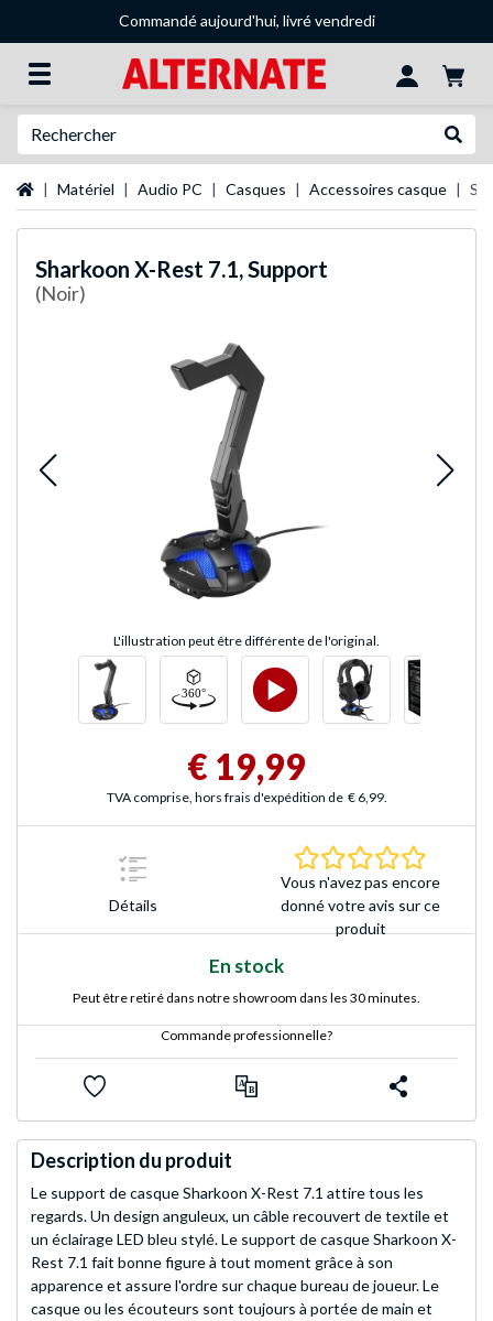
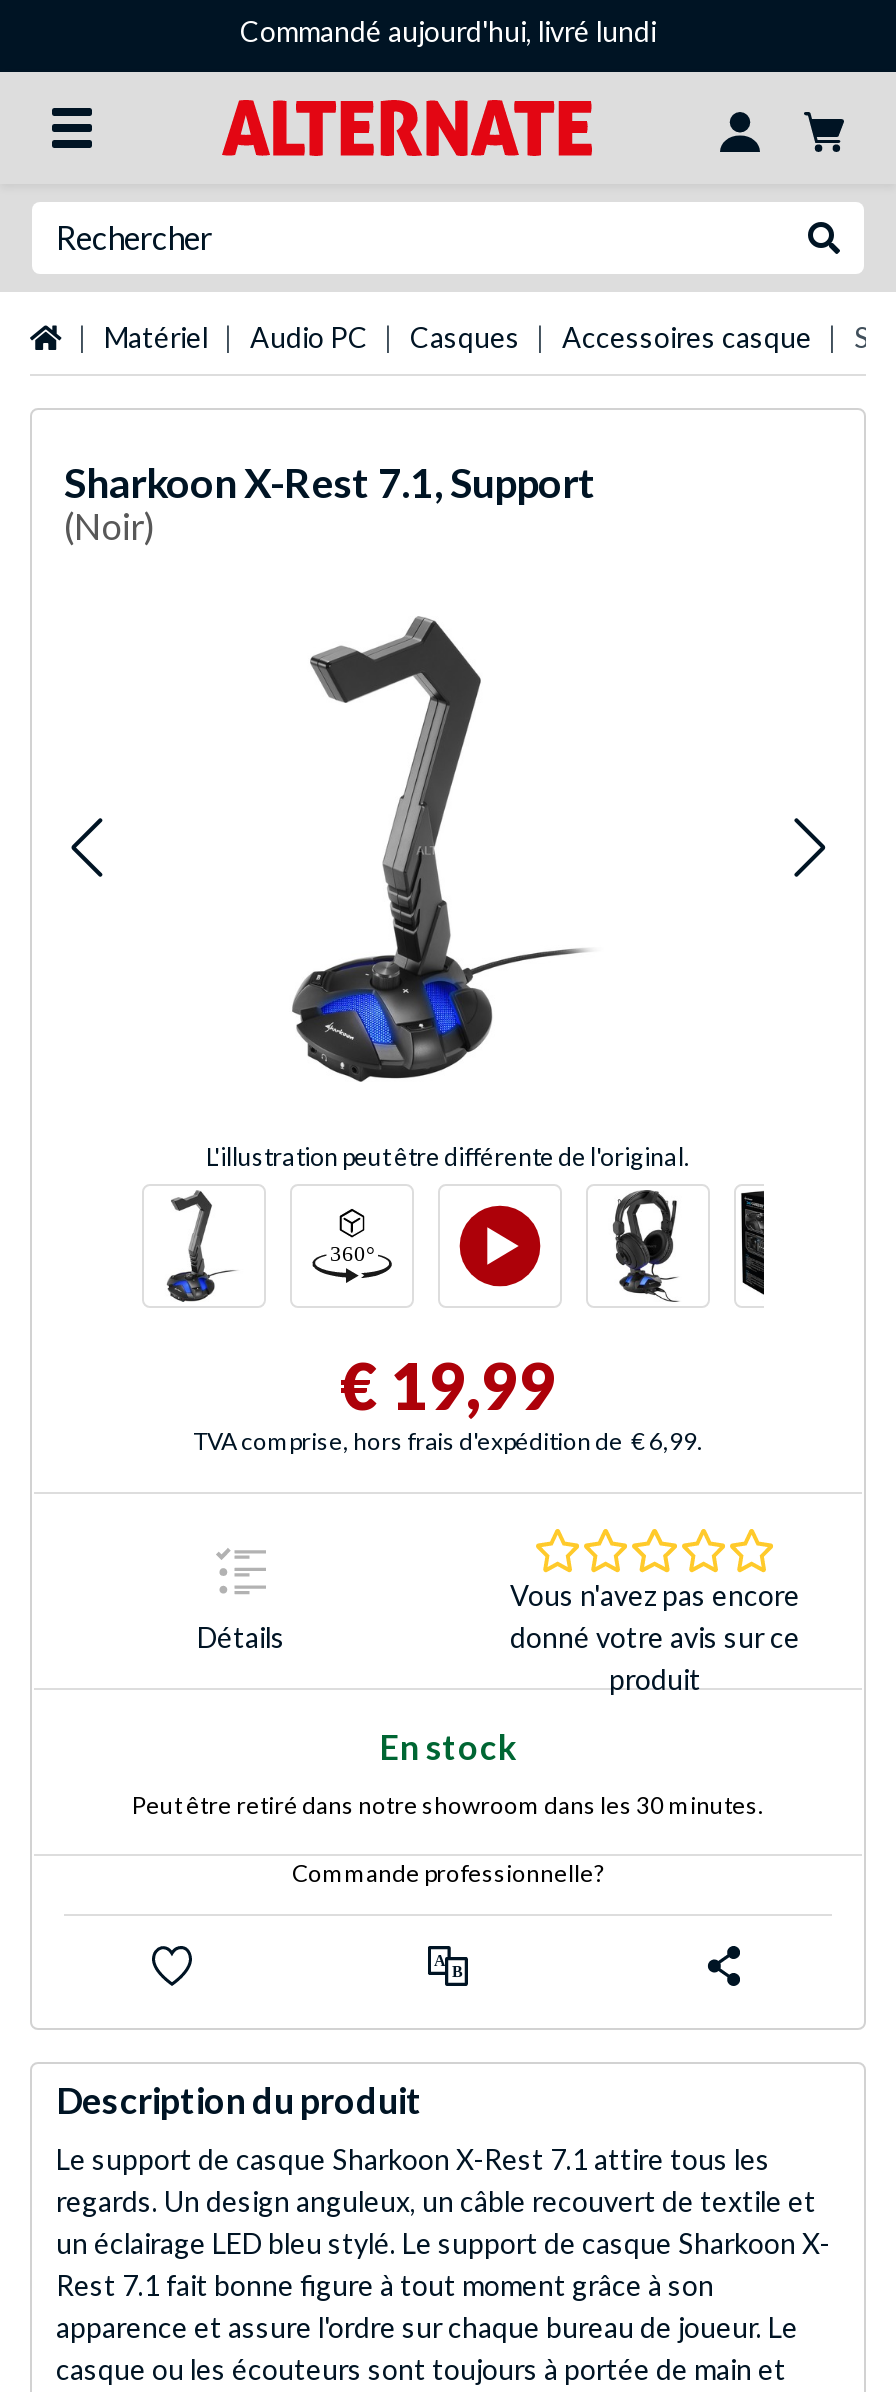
- Commandé aujourd'hui, livré vendredi
+ Commandé aujourd'hui, livré lundi
